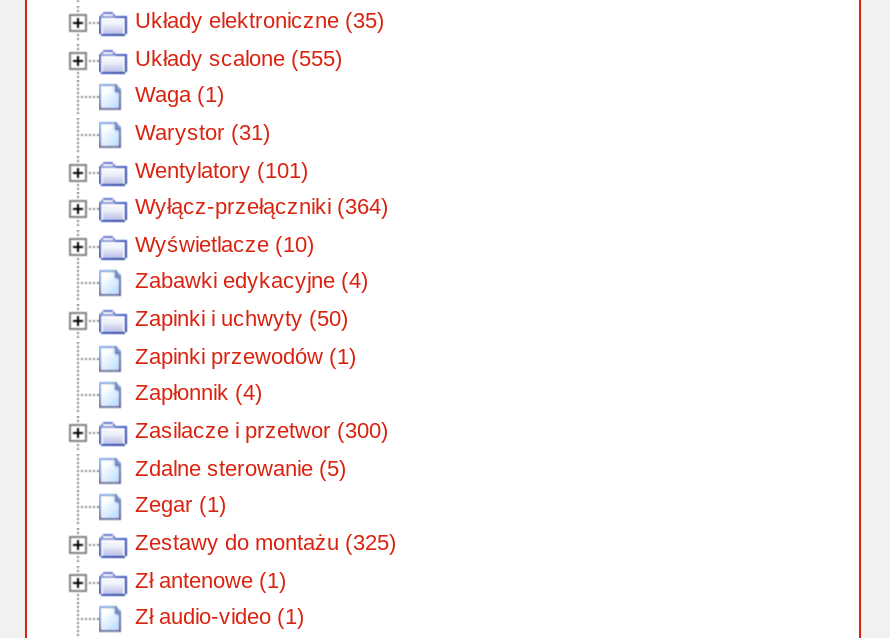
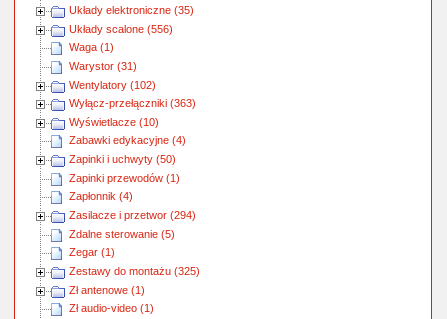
- Układy scalone (555)
+ Układy scalone (556)

- Wentylatory (101)
+ Wentylatory (102)

- Wyłącz-przełączniki (364)
+ Wyłącz-przełączniki (363)

- Zasilacze i przetwor (300)
+ Zasilacze i przetwor (294)
